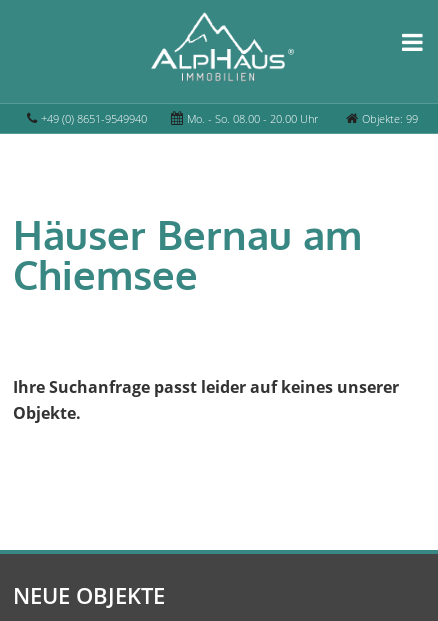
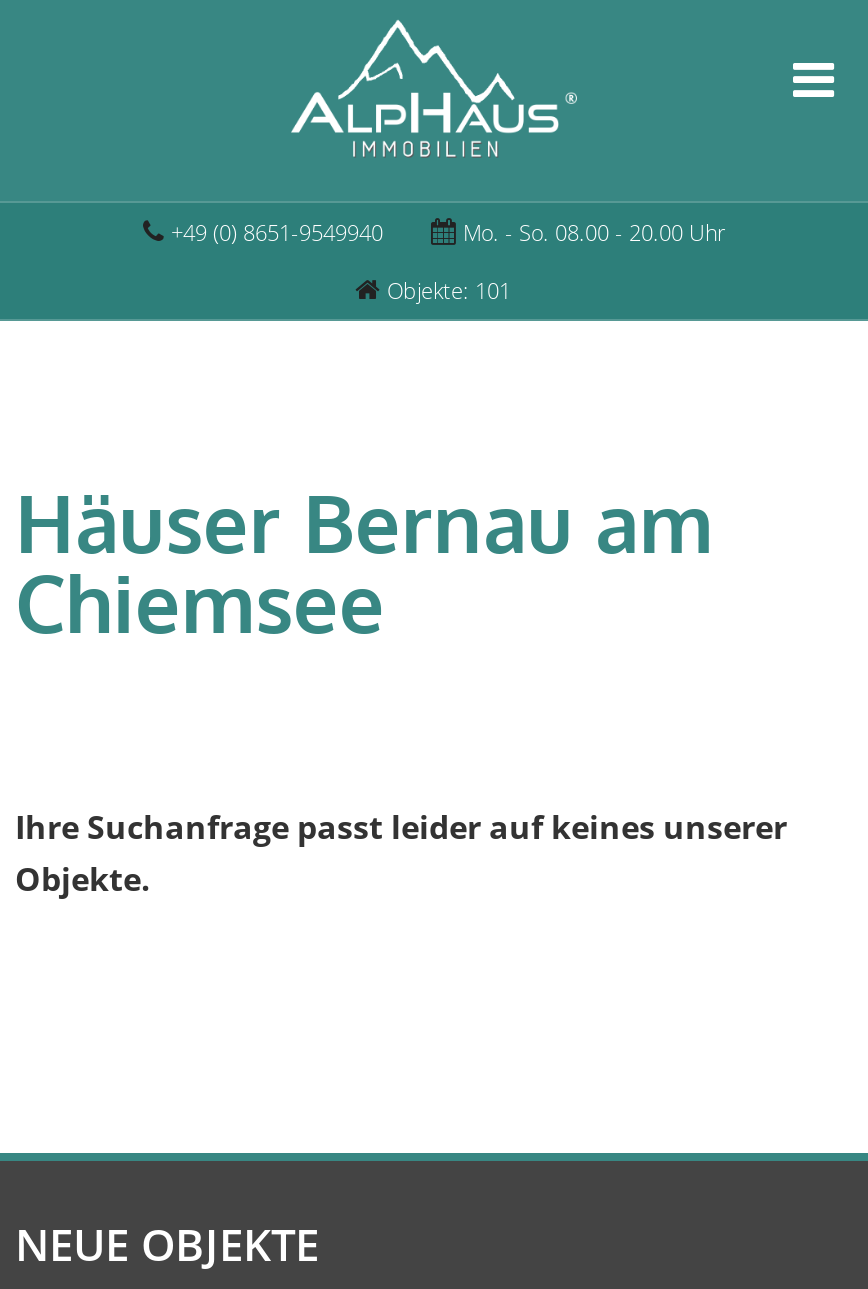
- Objekte: 99
+ Objekte: 101
